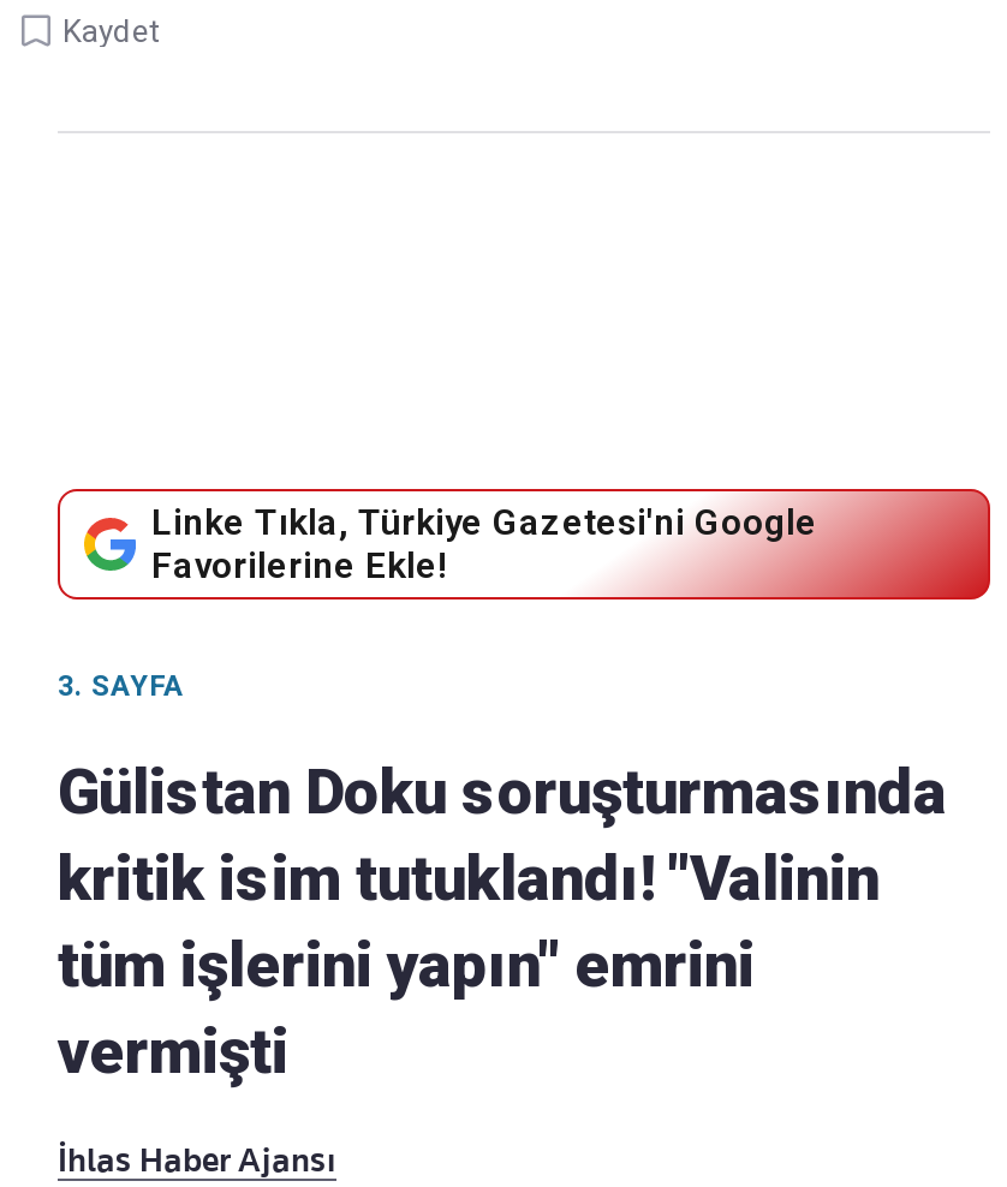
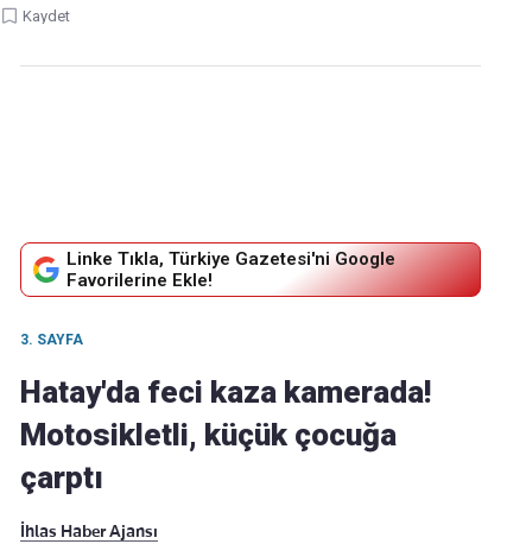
- Gülistan Doku soruşturmasında
- kritik isim tutuklandı! "Valinin
- tüm işlerini yapın" emrini
- vermişti
+ Hatay'da feci kaza kamerada!
+ Motosikletli, küçük çocuğa
+ çarptı
